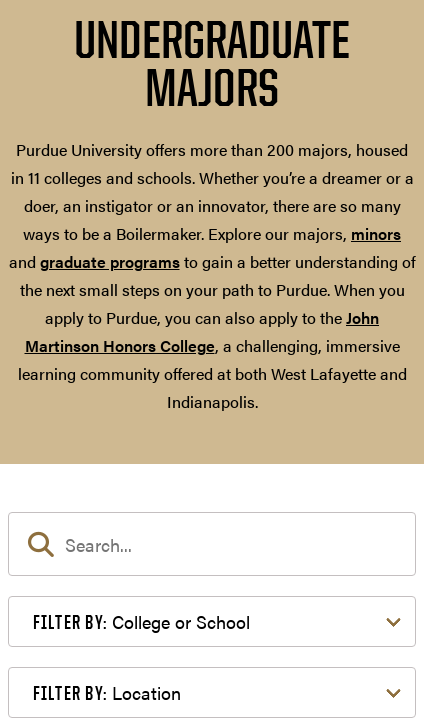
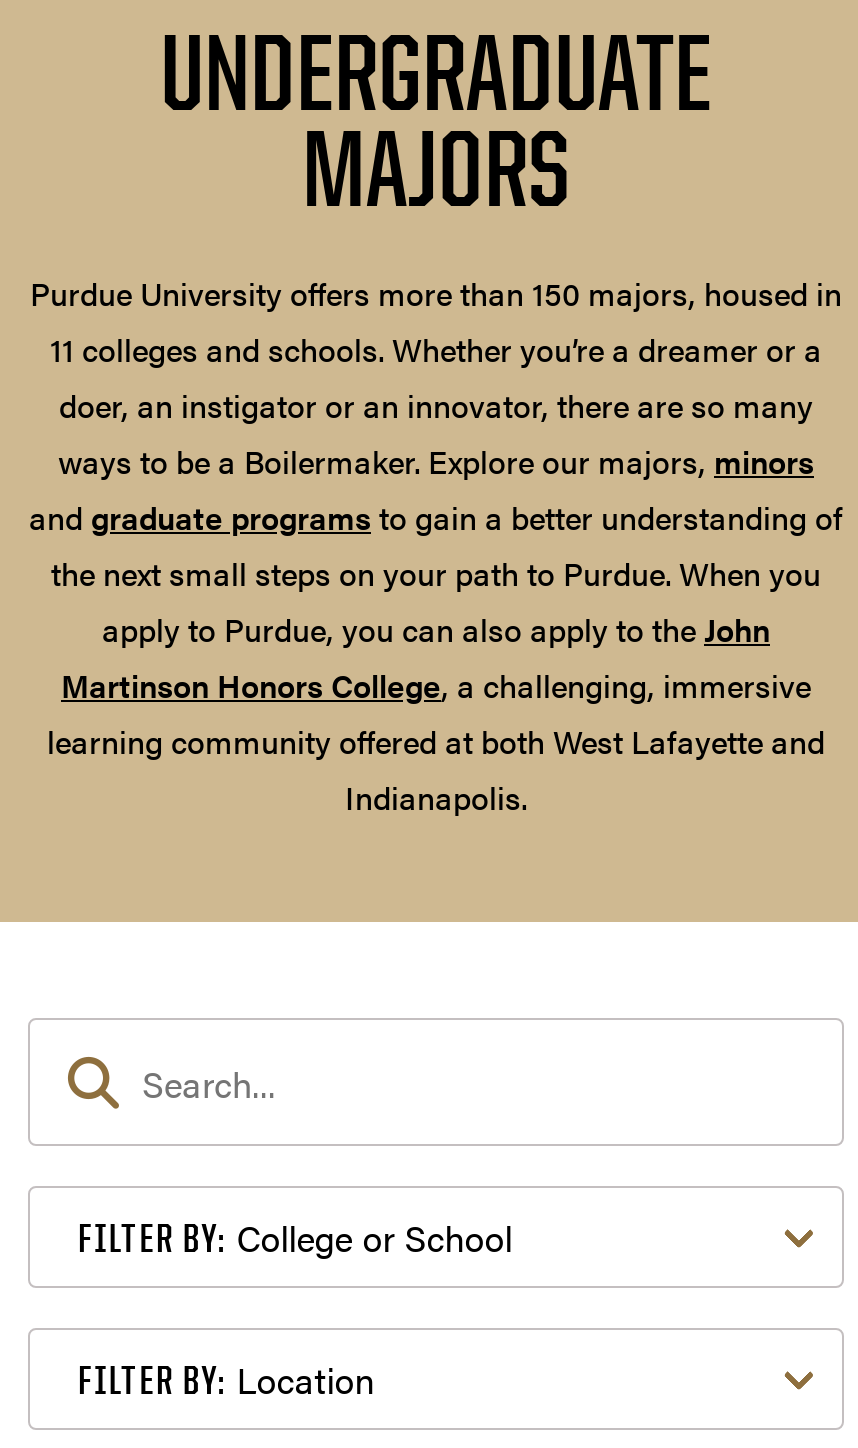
- Purdue University offers more than 200 majors, housed
- in 11 colleges and schools. Whether you’re a dreamer or a
+ Purdue University offers more than 150 majors, housed in
+ 11 colleges and schools. Whether you’re a dreamer or a
